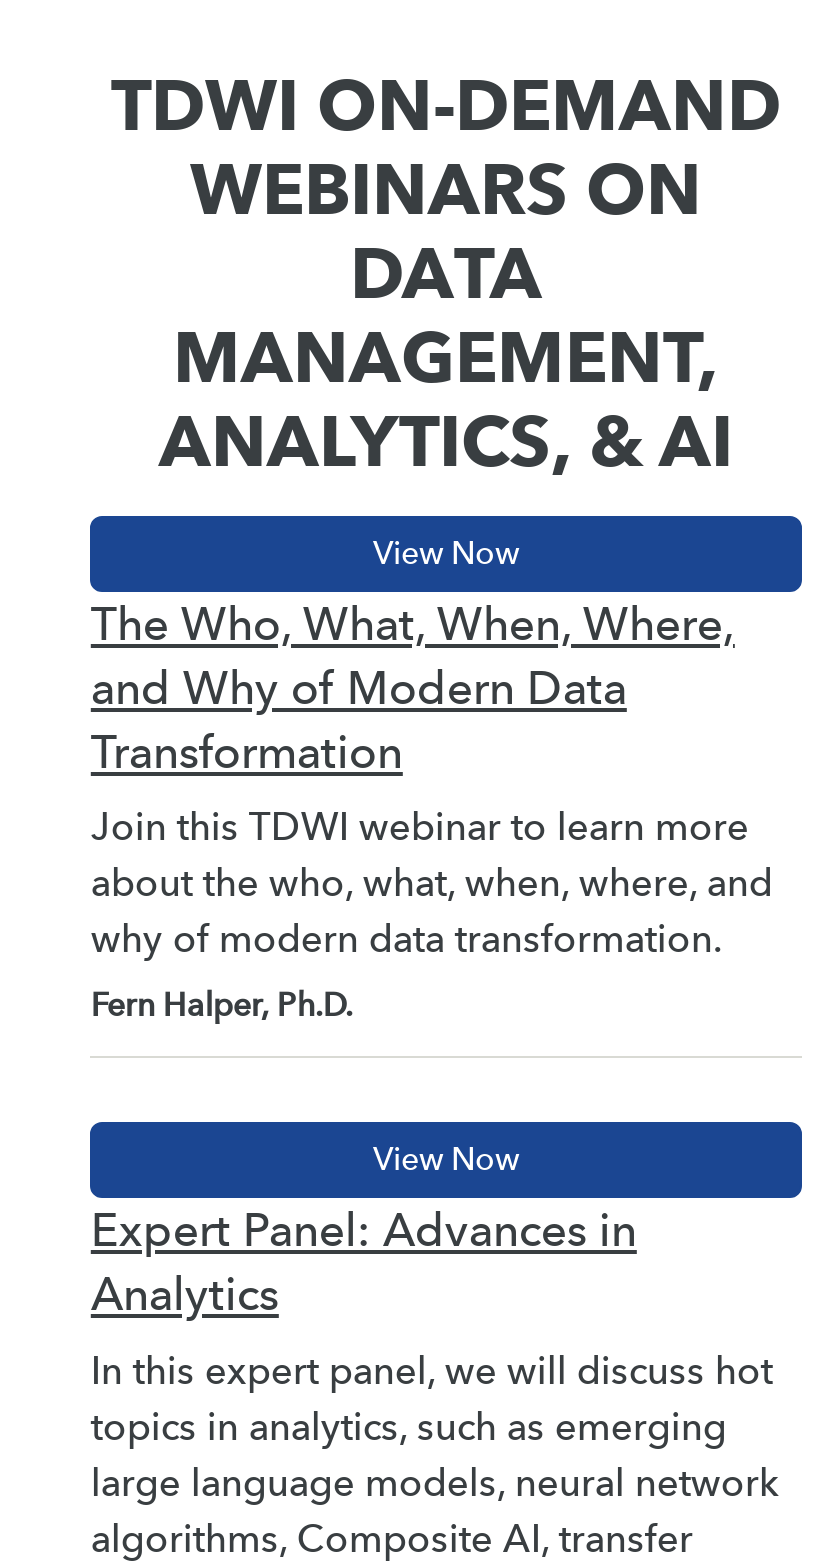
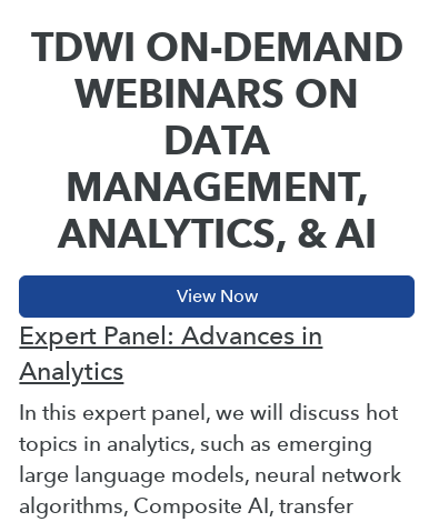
- The Who, What, When, Where,
- and Why of Modern Data
- Transformation
- Join this TDWI webinar to learn more
- about the who, what, when, where, and
- why of modern data transformation.
- Fern Halper, Ph.D.
